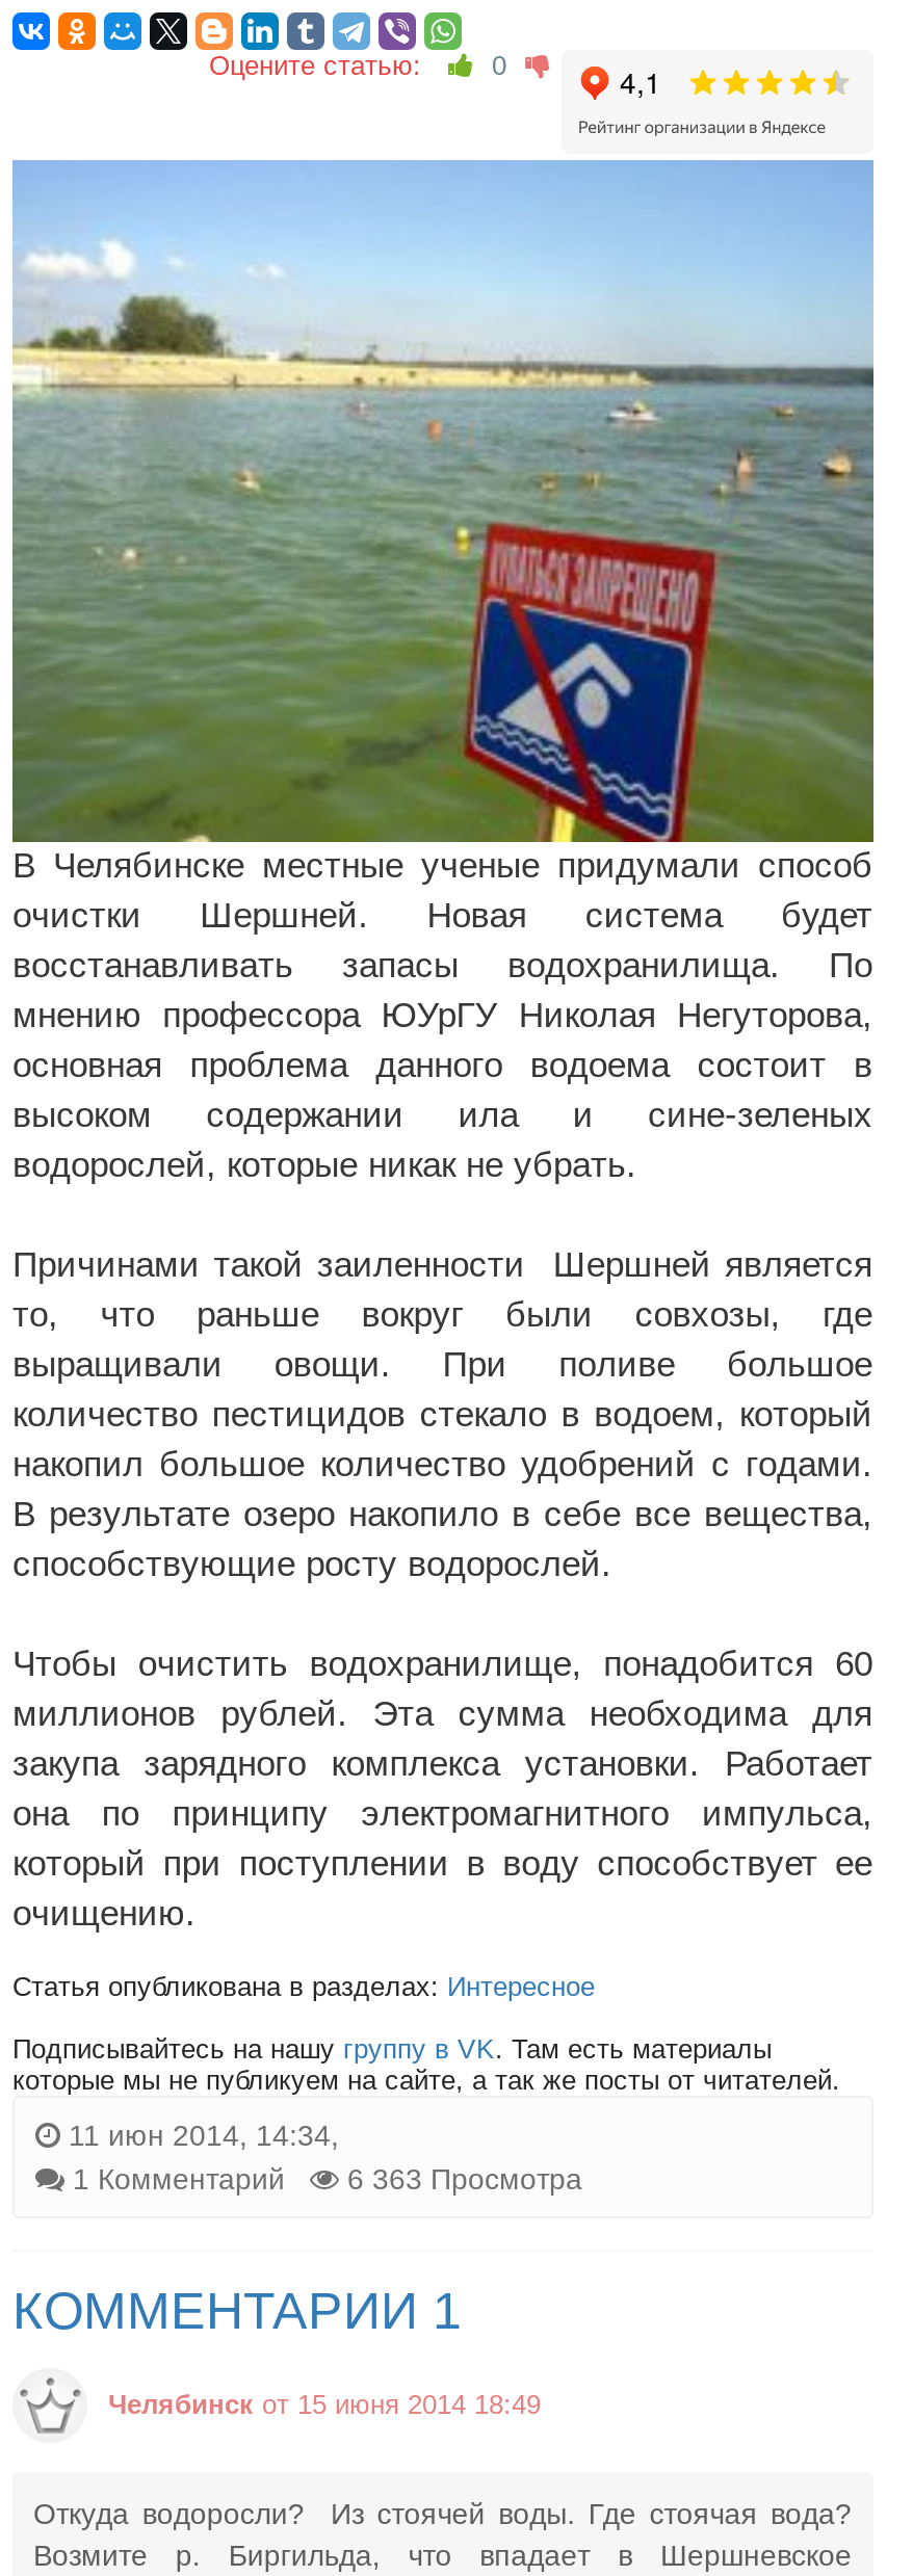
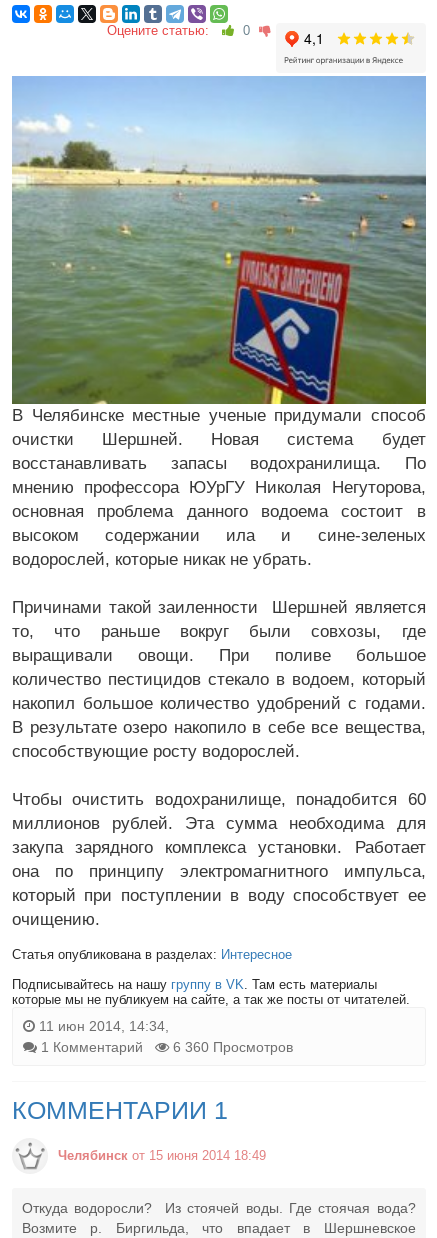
- 1 Комментарий 6 363 Просмотра
+ 1 Комментарий 6 360 Просмотров
